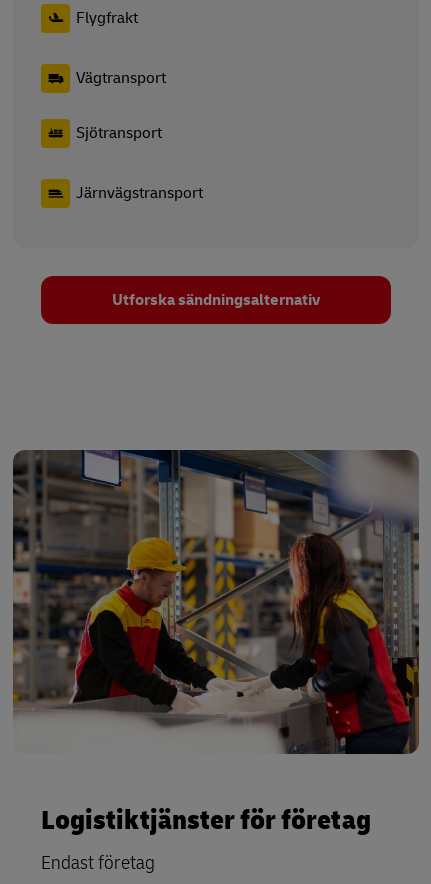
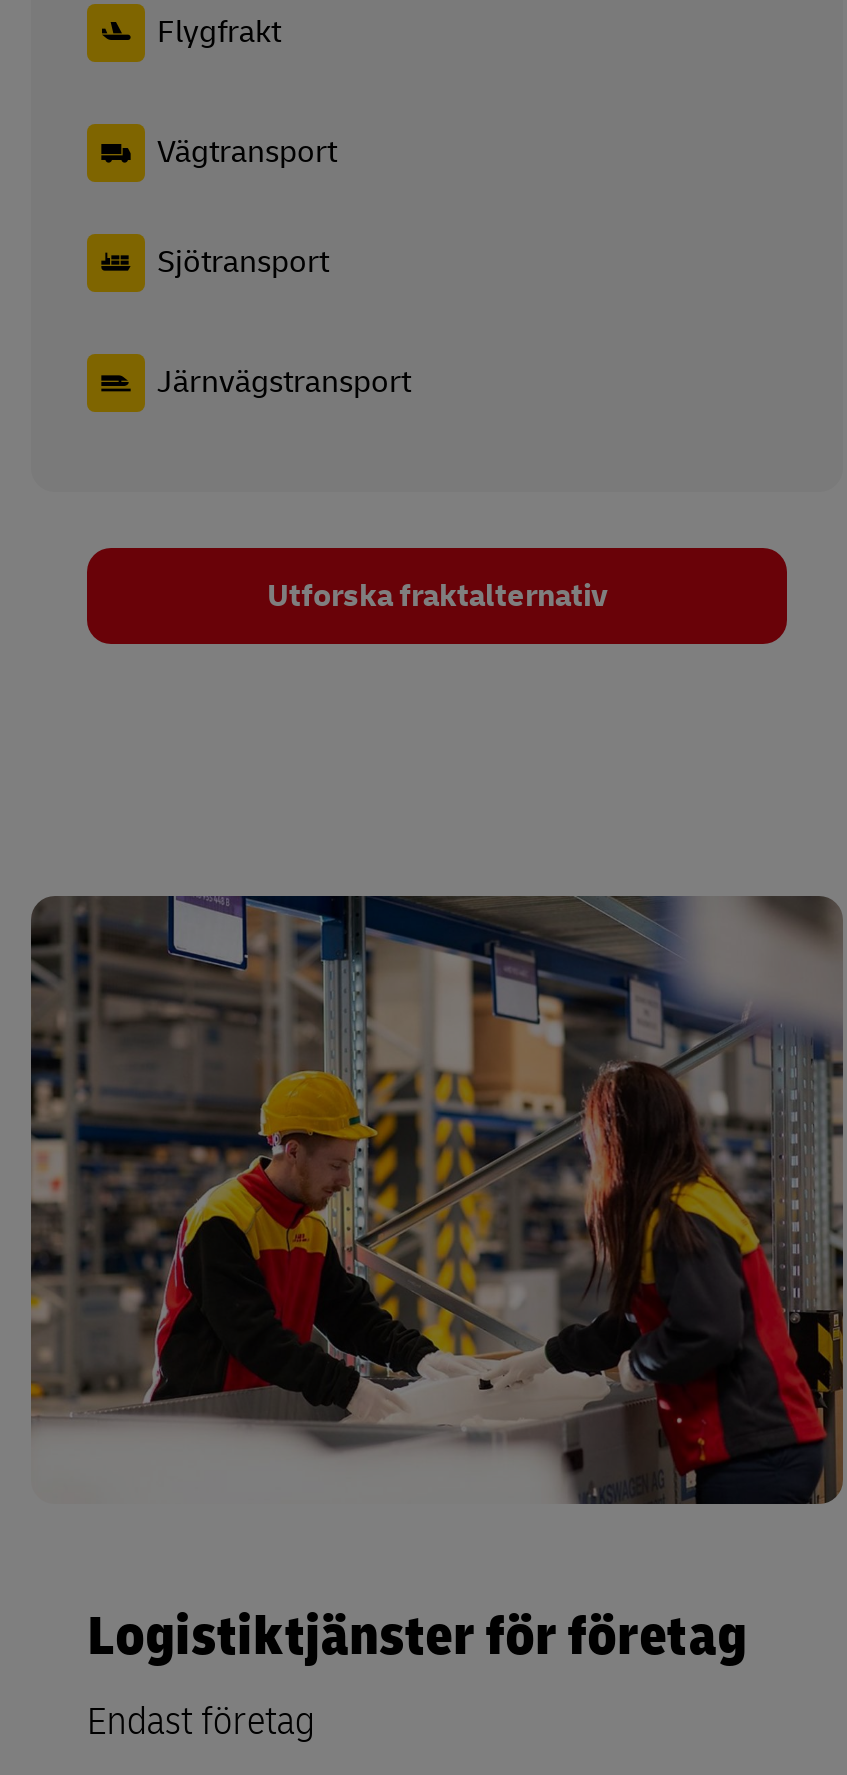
- Utforska sändningsalternativ
+ Utforska fraktalternativ
